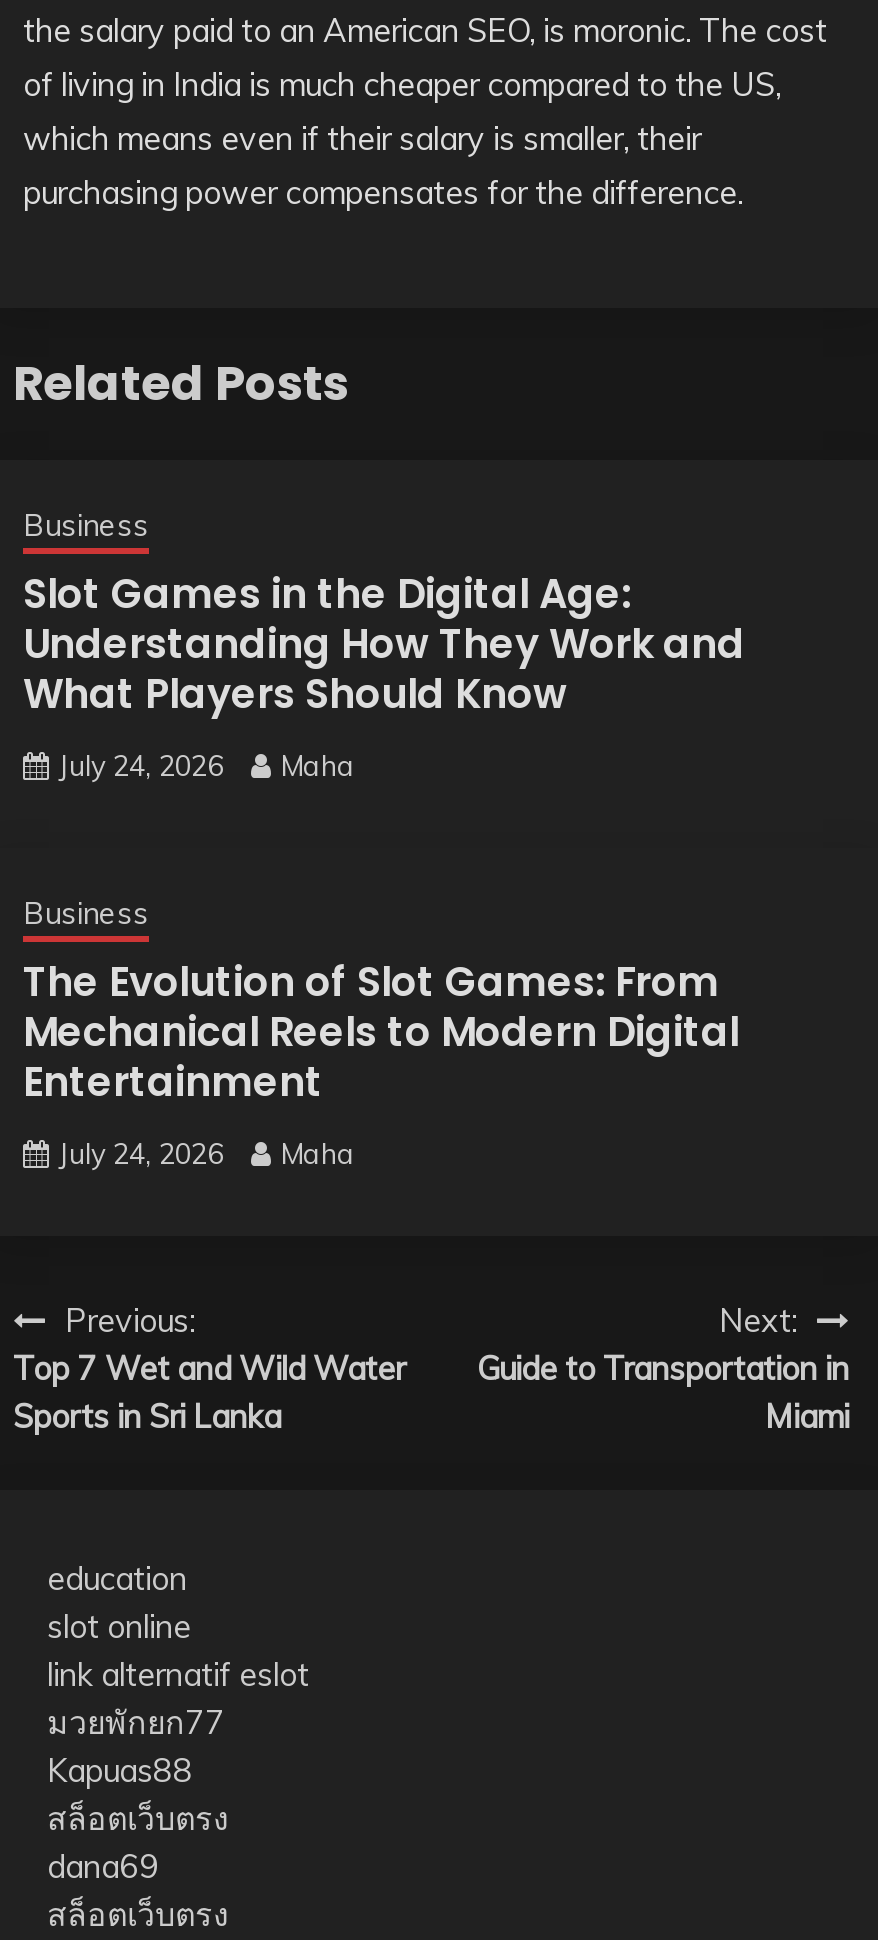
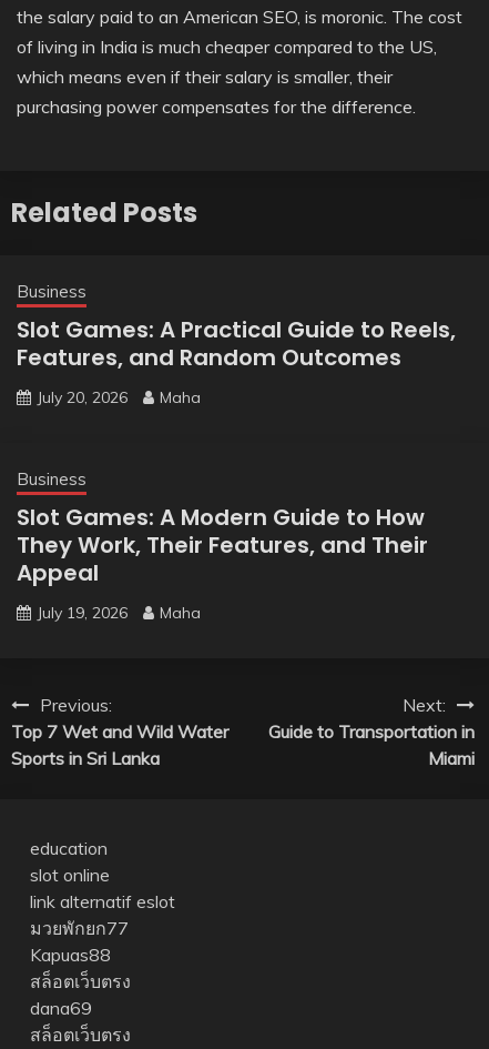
- Slot Games in the Digital Age:
- Understanding How They Work and
- What Players Should Know
+ Slot Games: A Practical Guide to Reels,
+ Features, and Random Outcomes

- July 24, 2026 Maha
+ July 20, 2026 Maha

- The Evolution of Slot Games: From
- Mechanical Reels to Modern Digital
- Entertainment
+ Slot Games: A Modern Guide to How
+ They Work, Their Features, and Their
+ Appeal

- July 24, 2026 Maha
+ July 19, 2026 Maha
